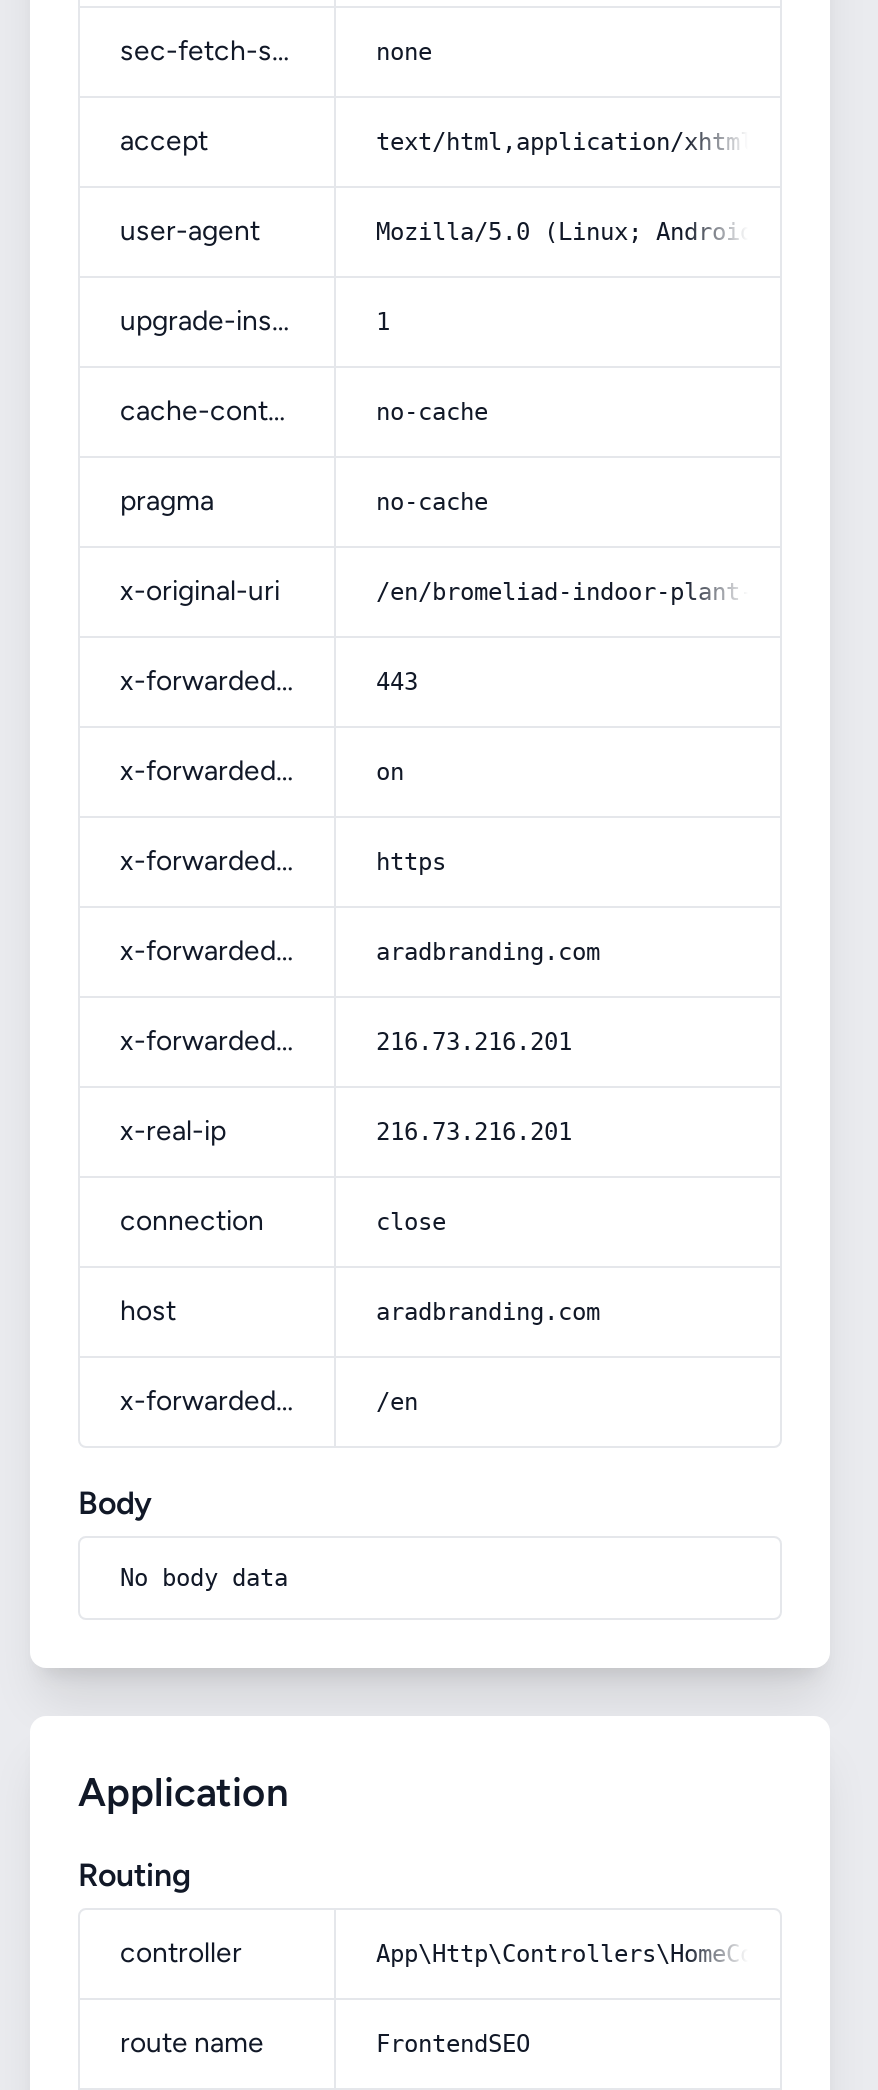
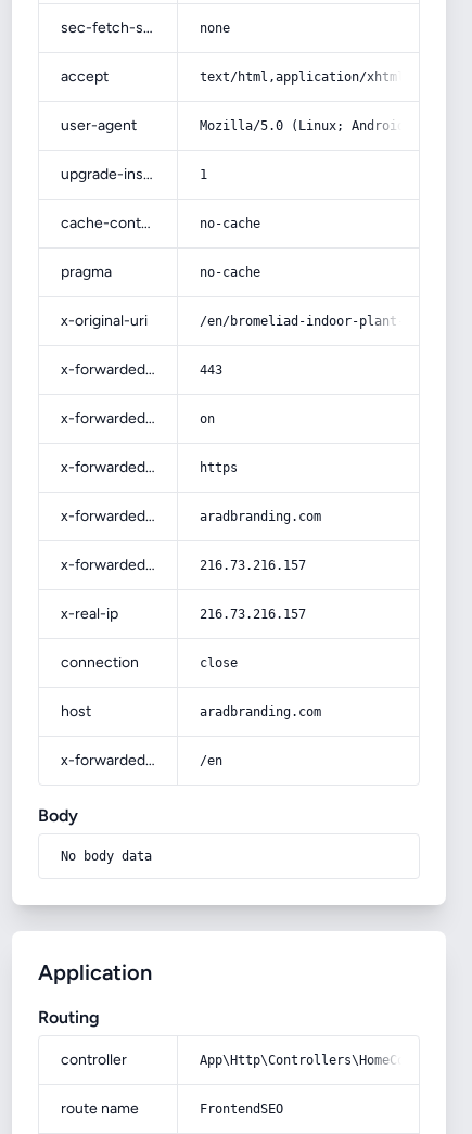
- 216.73.216.201
+ 216.73.216.157

- 216.73.216.201
+ 216.73.216.157
